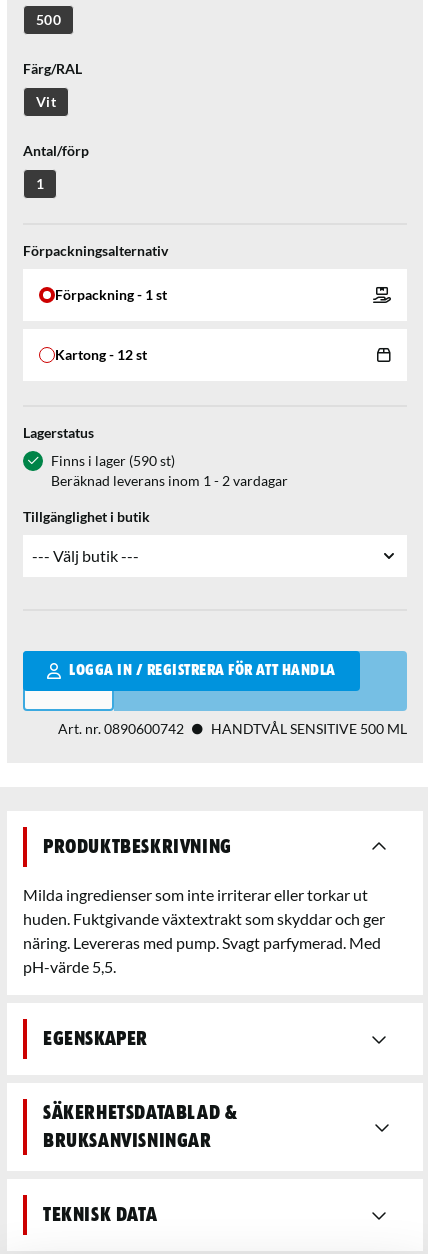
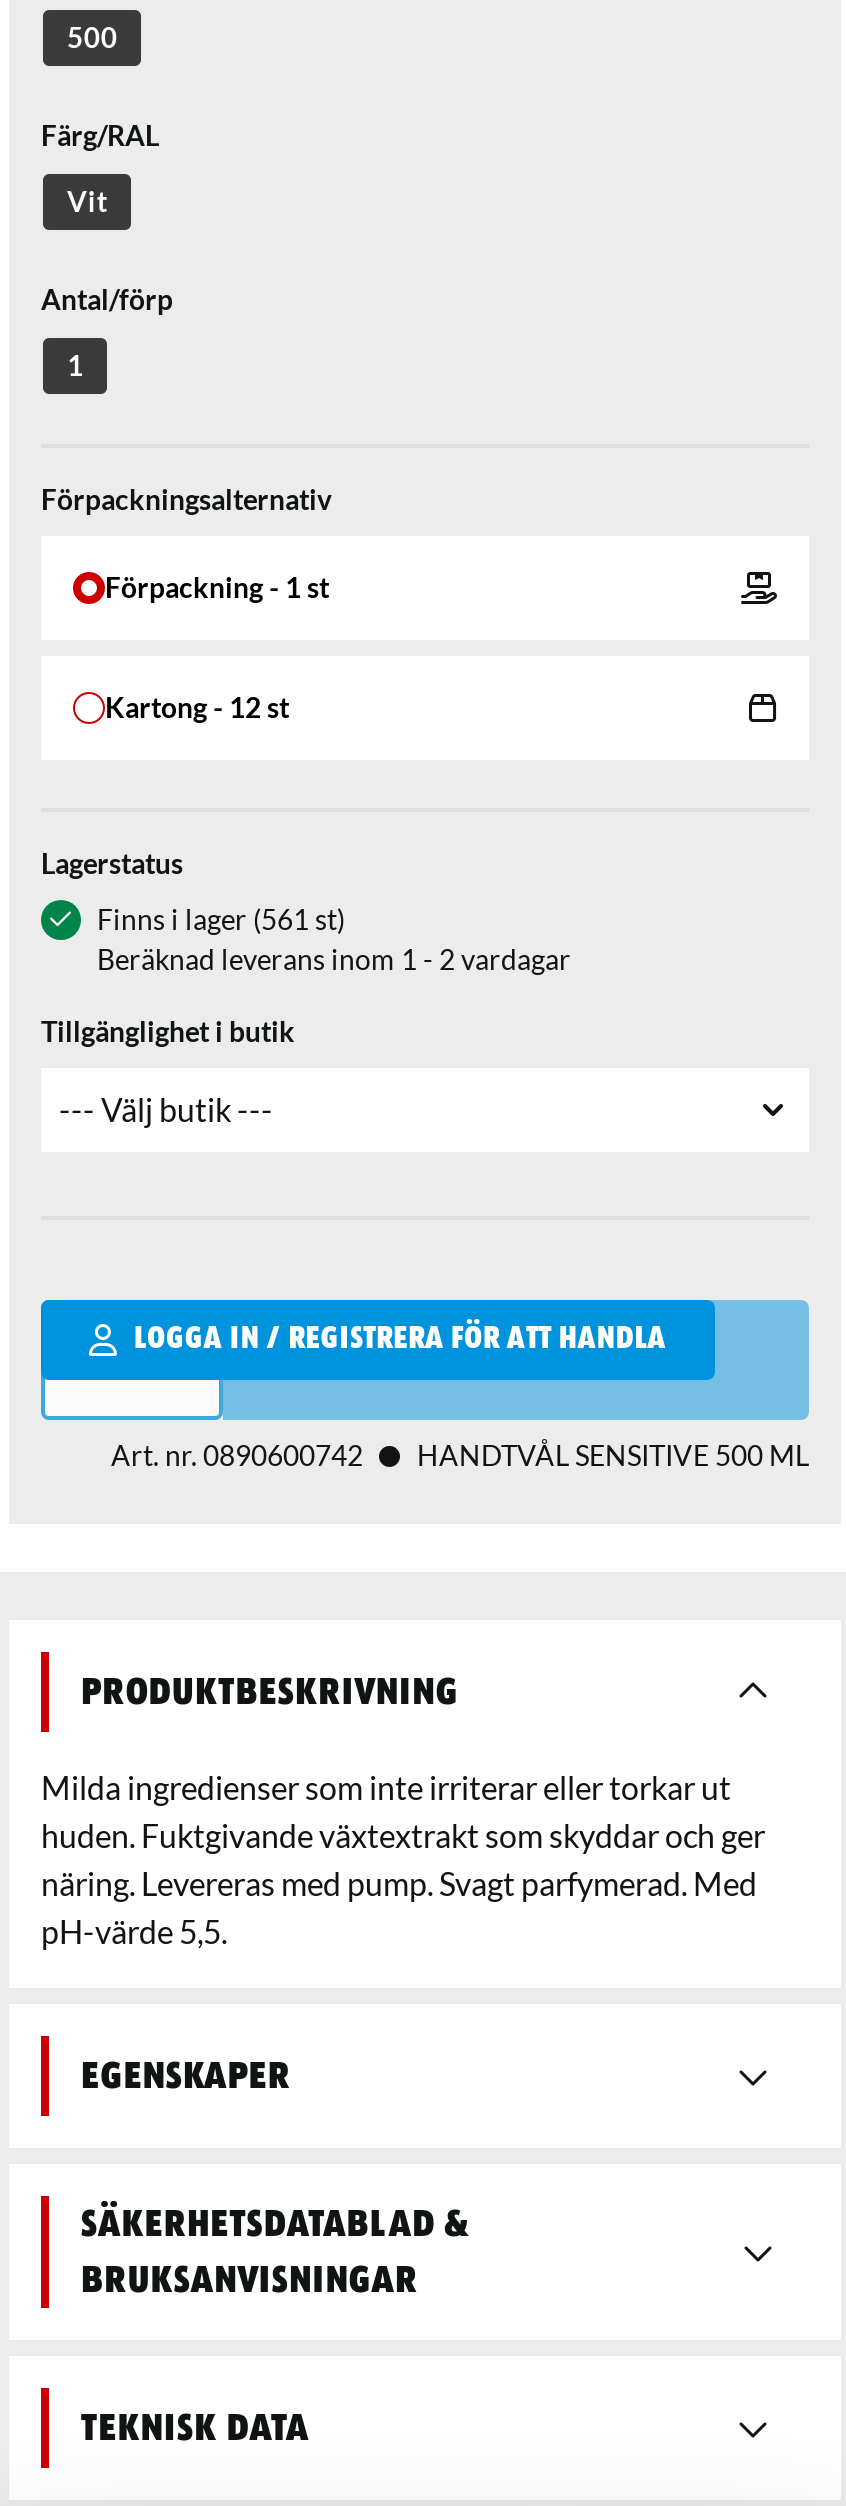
- Finns i lager (590 st)
+ Finns i lager (561 st)
